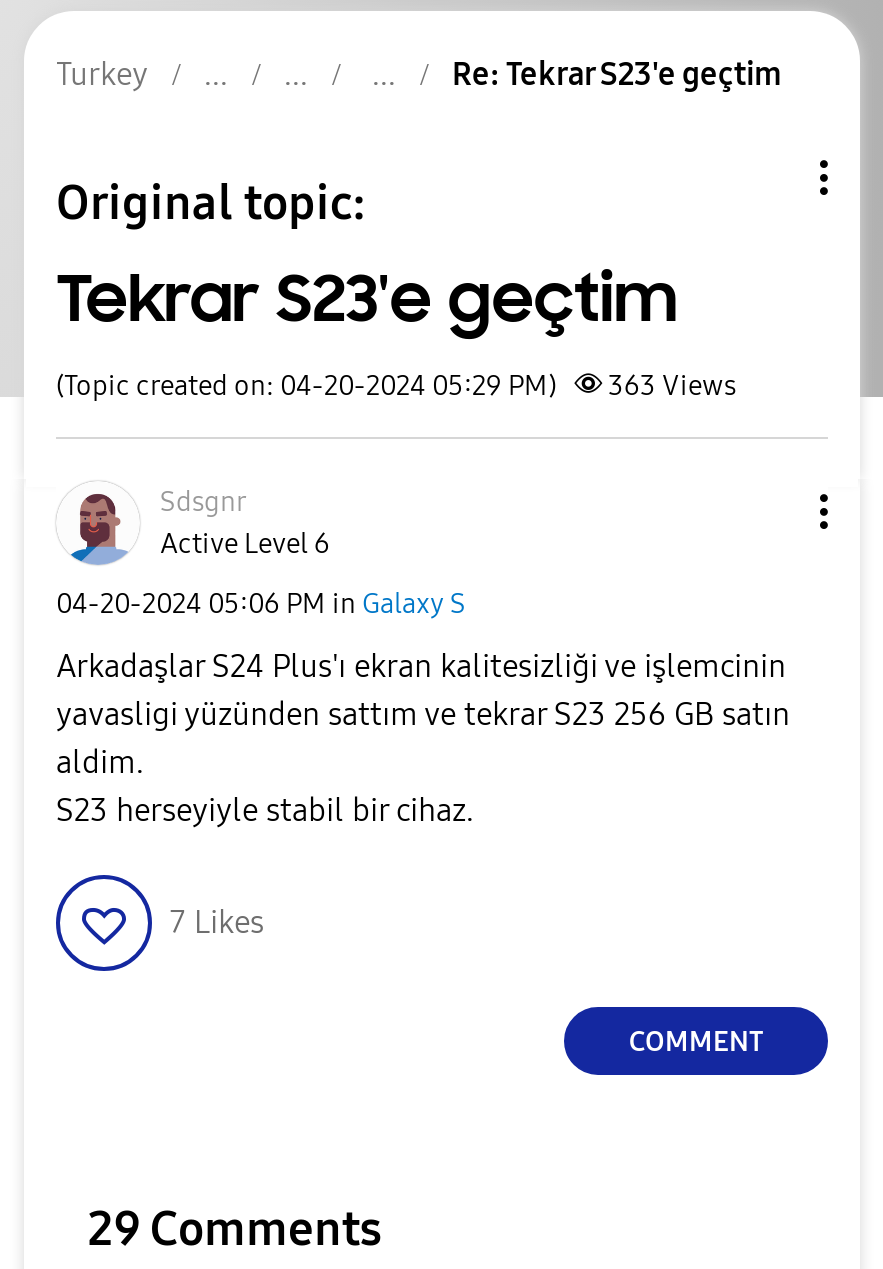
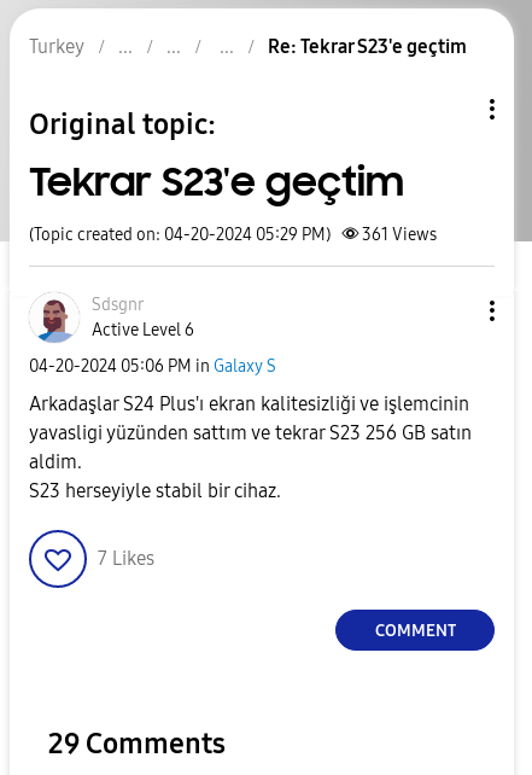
- (Topic created on: 04-20-2024 05:29 PM) 363 Views
+ (Topic created on: 04-20-2024 05:29 PM) 361 Views
